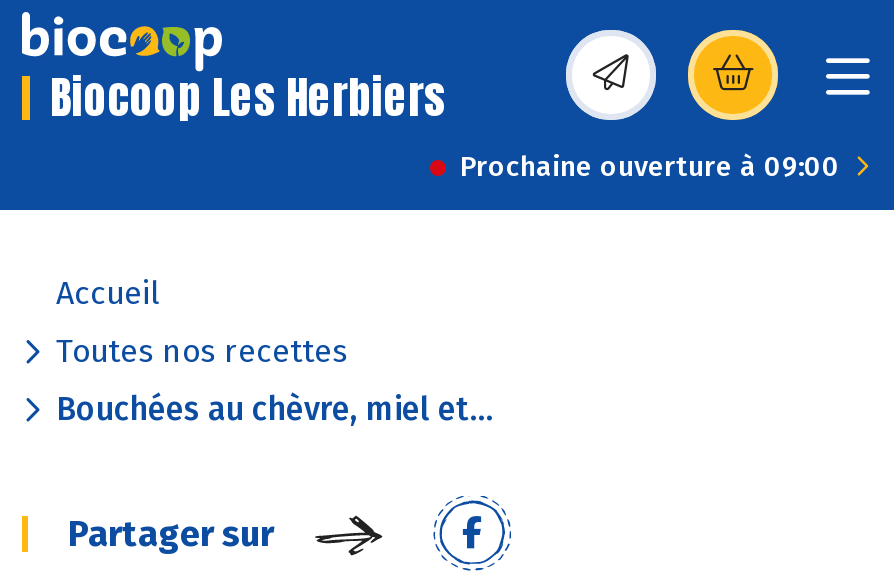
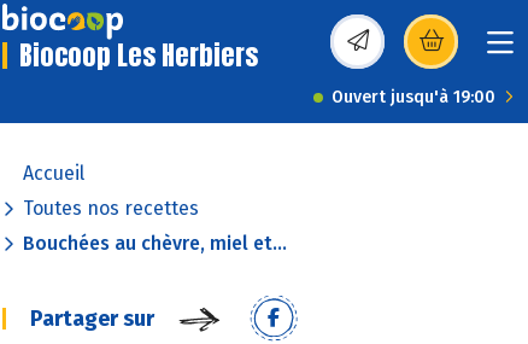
- Prochaine ouverture à 09:00
+ Ouvert jusqu'à 19:00
